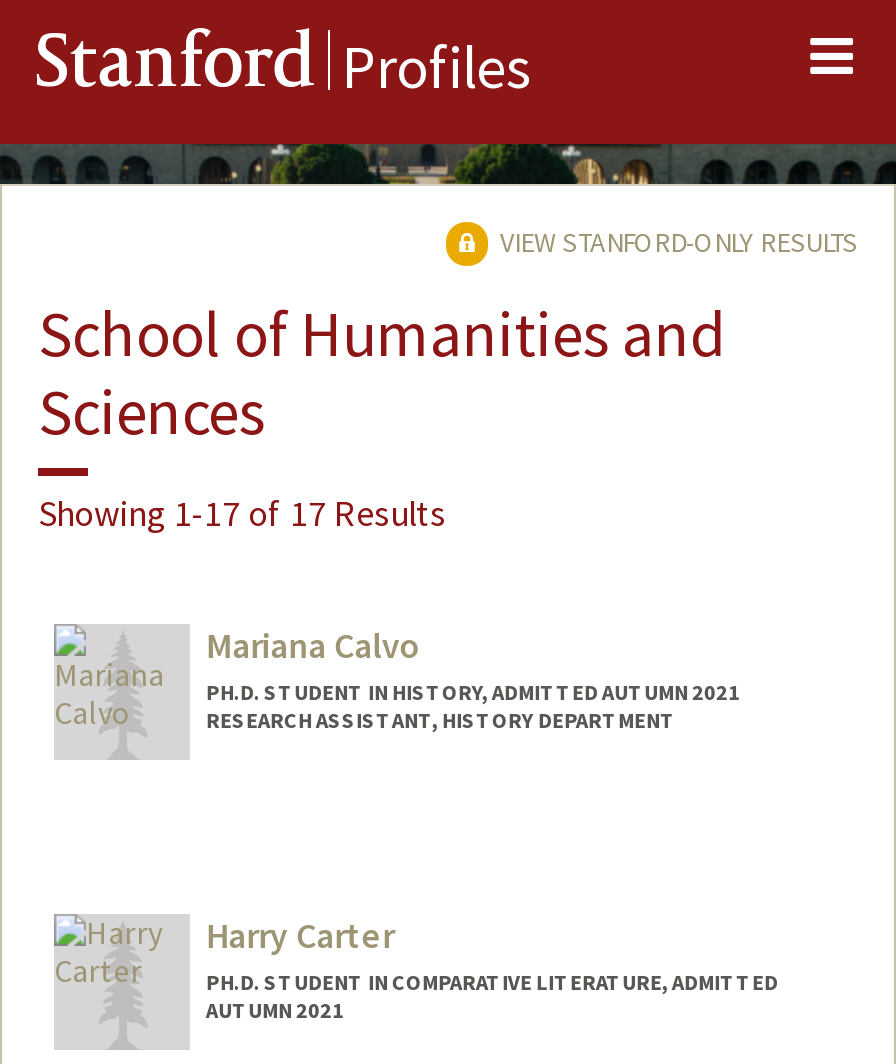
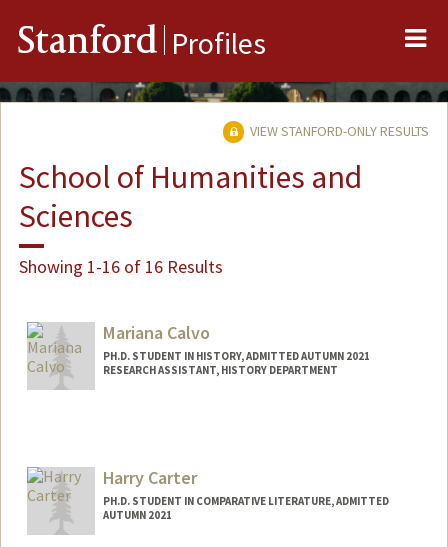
- Showing 1-17 of 17 Results
+ Showing 1-16 of 16 Results
